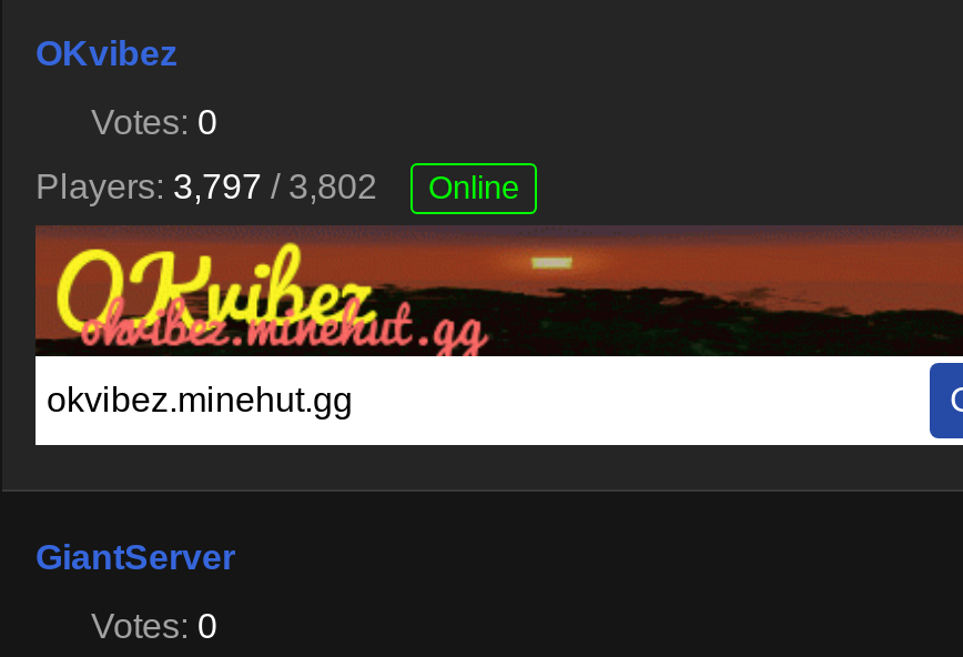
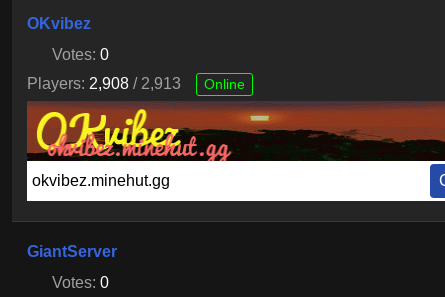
- Players: 3,797 / 3,802 Online
+ Players: 2,908 / 2,913 Online
